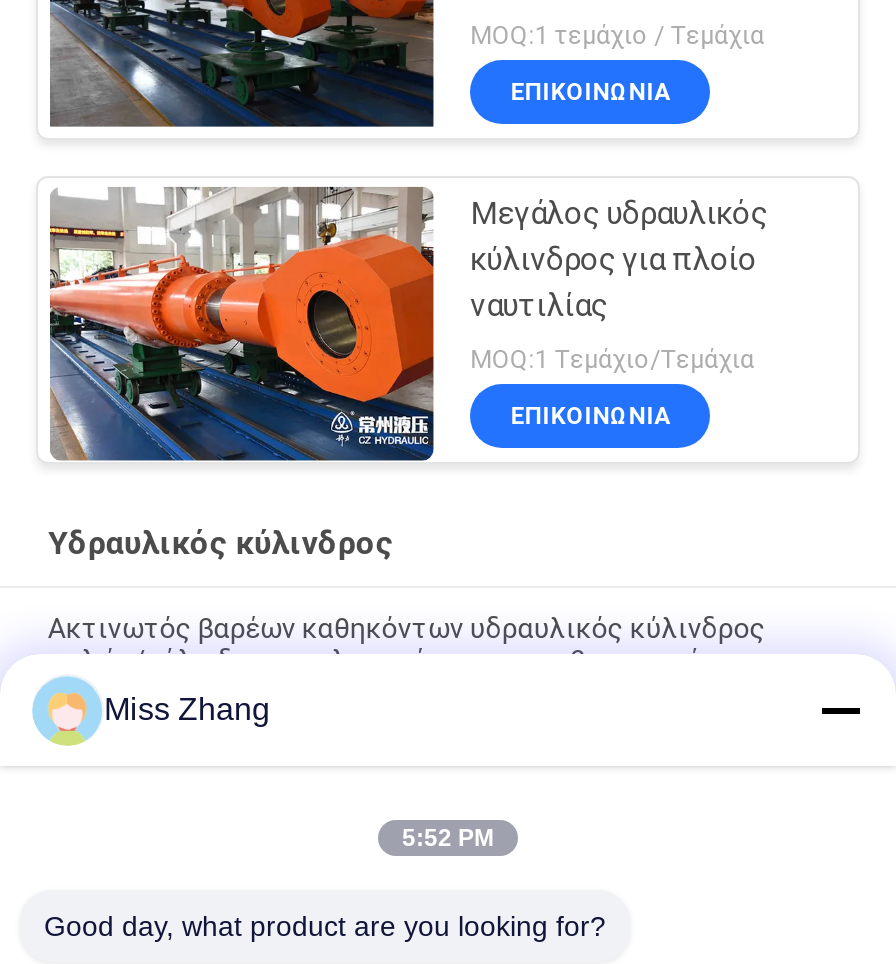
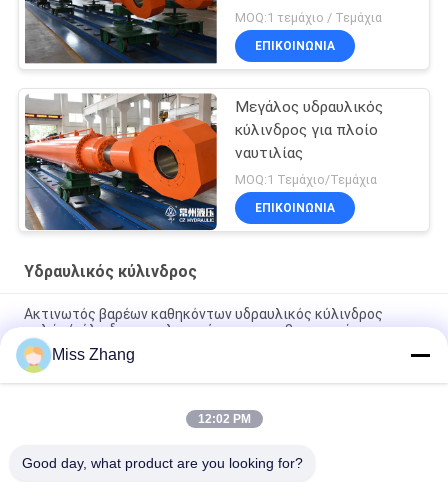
- 5:52 PM
+ 12:02 PM
